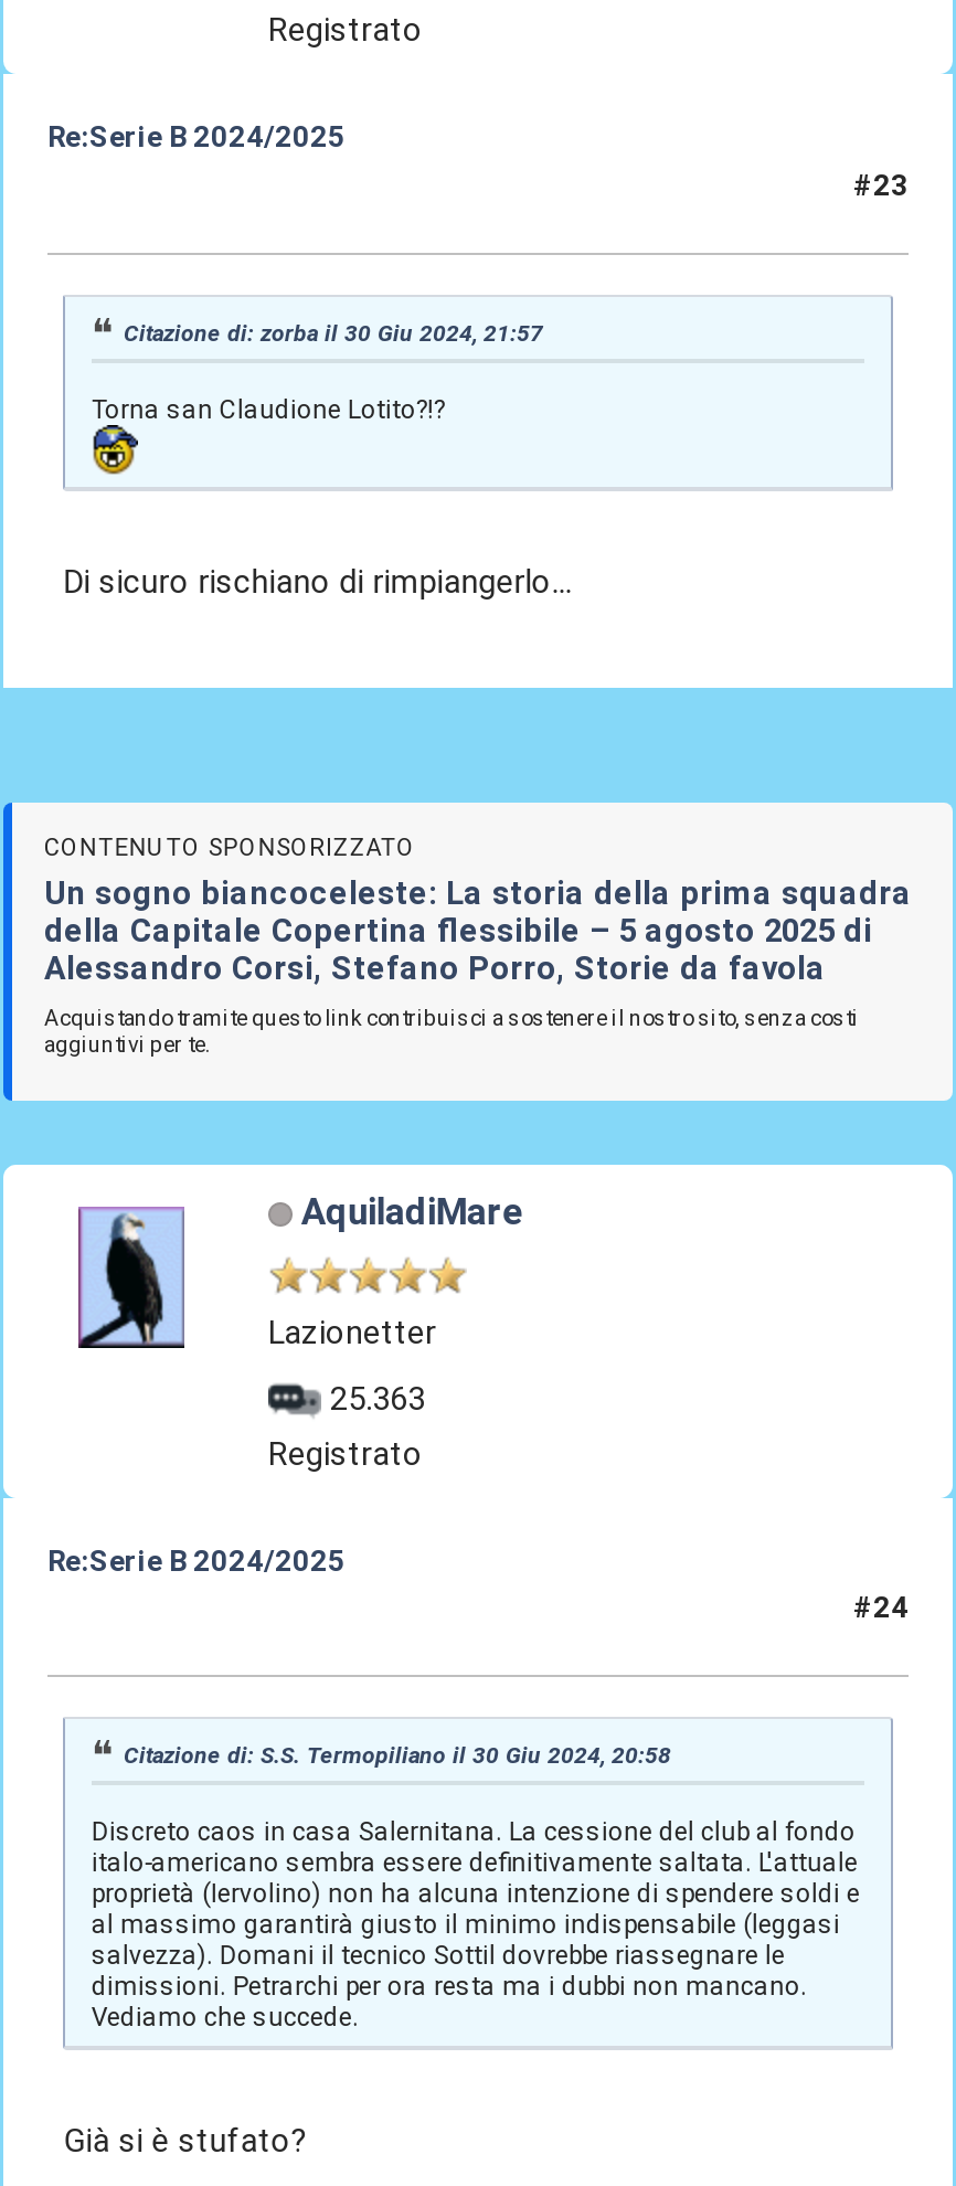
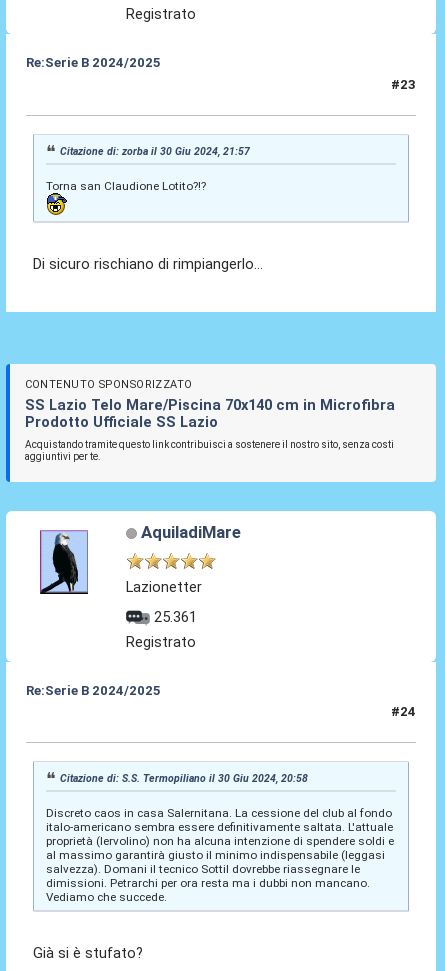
- Un sogno biancoceleste: La storia della prima squadra
- della Capitale Copertina flessibile – 5 agosto 2025 di
- Alessandro Corsi, Stefano Porro, Storie da favola
+ SS Lazio Telo Mare/Piscina 70x140 cm in Microfibra
+ Prodotto Ufficiale SS Lazio

- 25.363
+ 25.361
